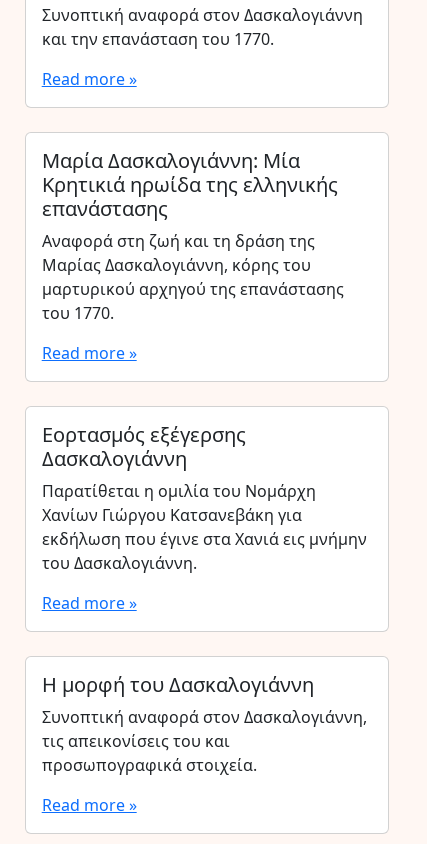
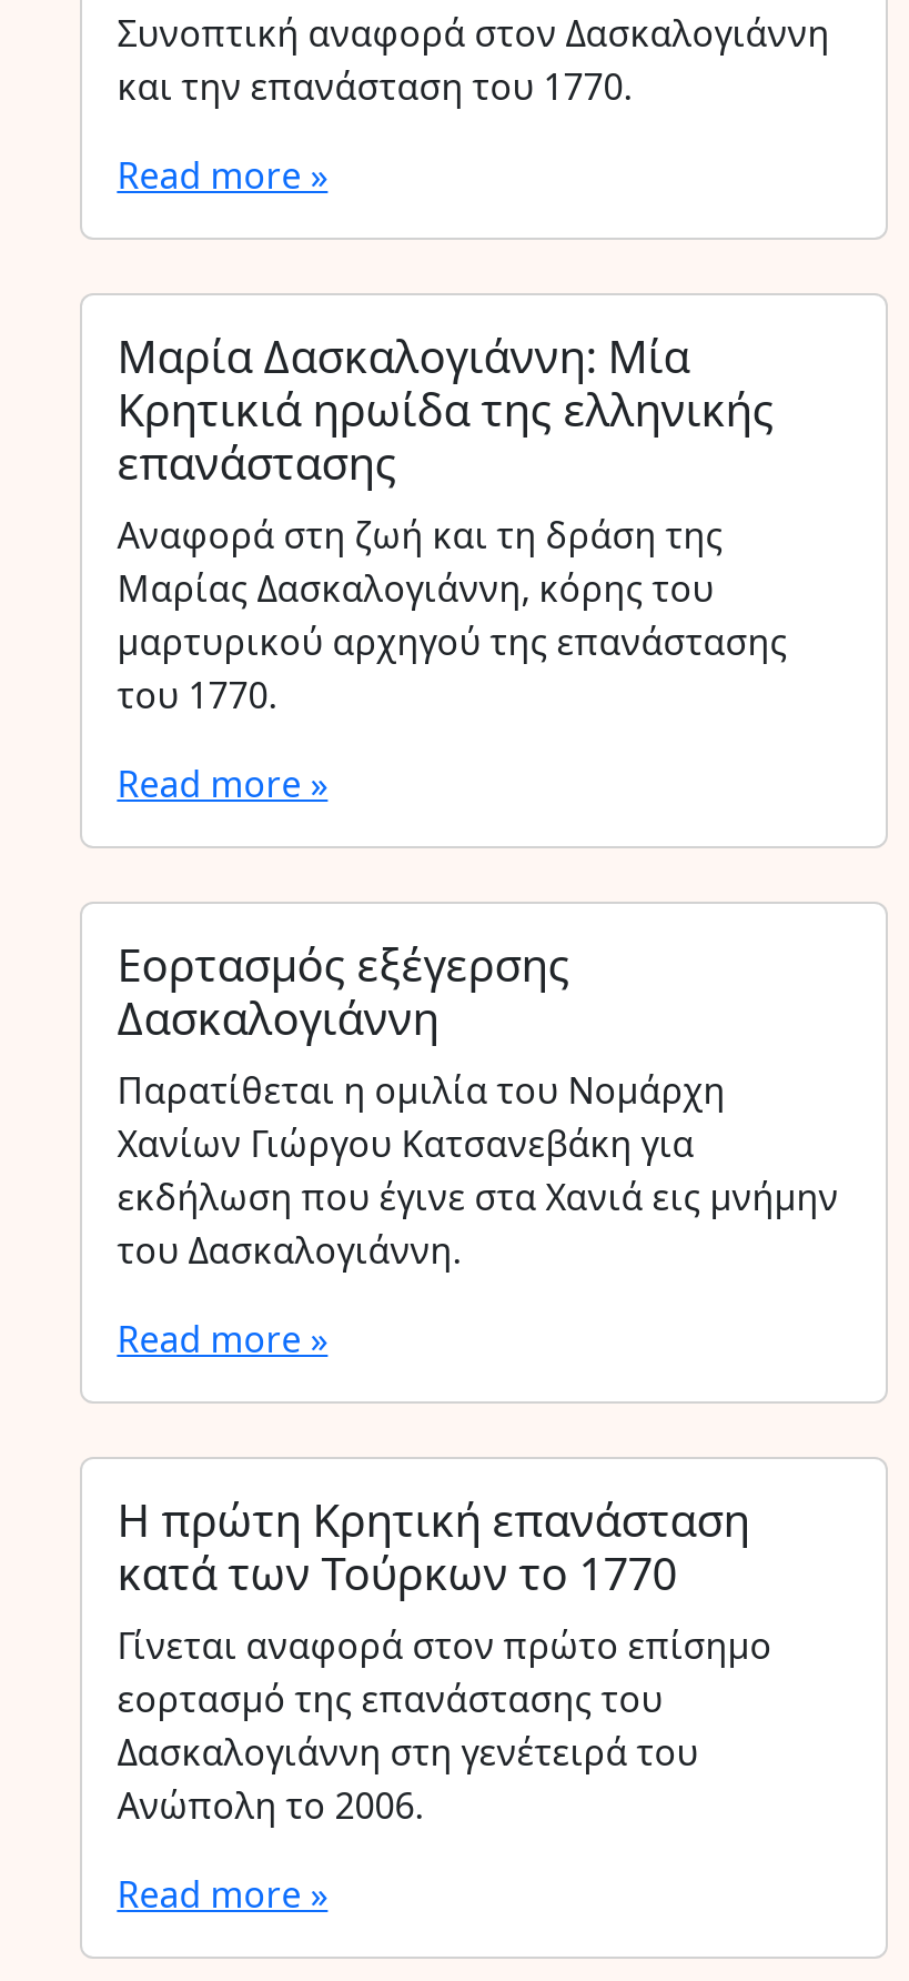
- Η μορφή του Δασκαλογιάννη
- Συνοπτική αναφορά στον Δασκαλογιάννη,
- τις απεικονίσεις του και
- προσωπογραφικά στοιχεία.
+ Η πρώτη Κρητική επανάσταση
+ κατά των Τούρκων το 1770
+ Γίνεται αναφορά στον πρώτο επίσημο
+ εορτασμό της επανάστασης του
+ Δασκαλογιάννη στη γενέτειρά του
+ Ανώπολη το 2006.
